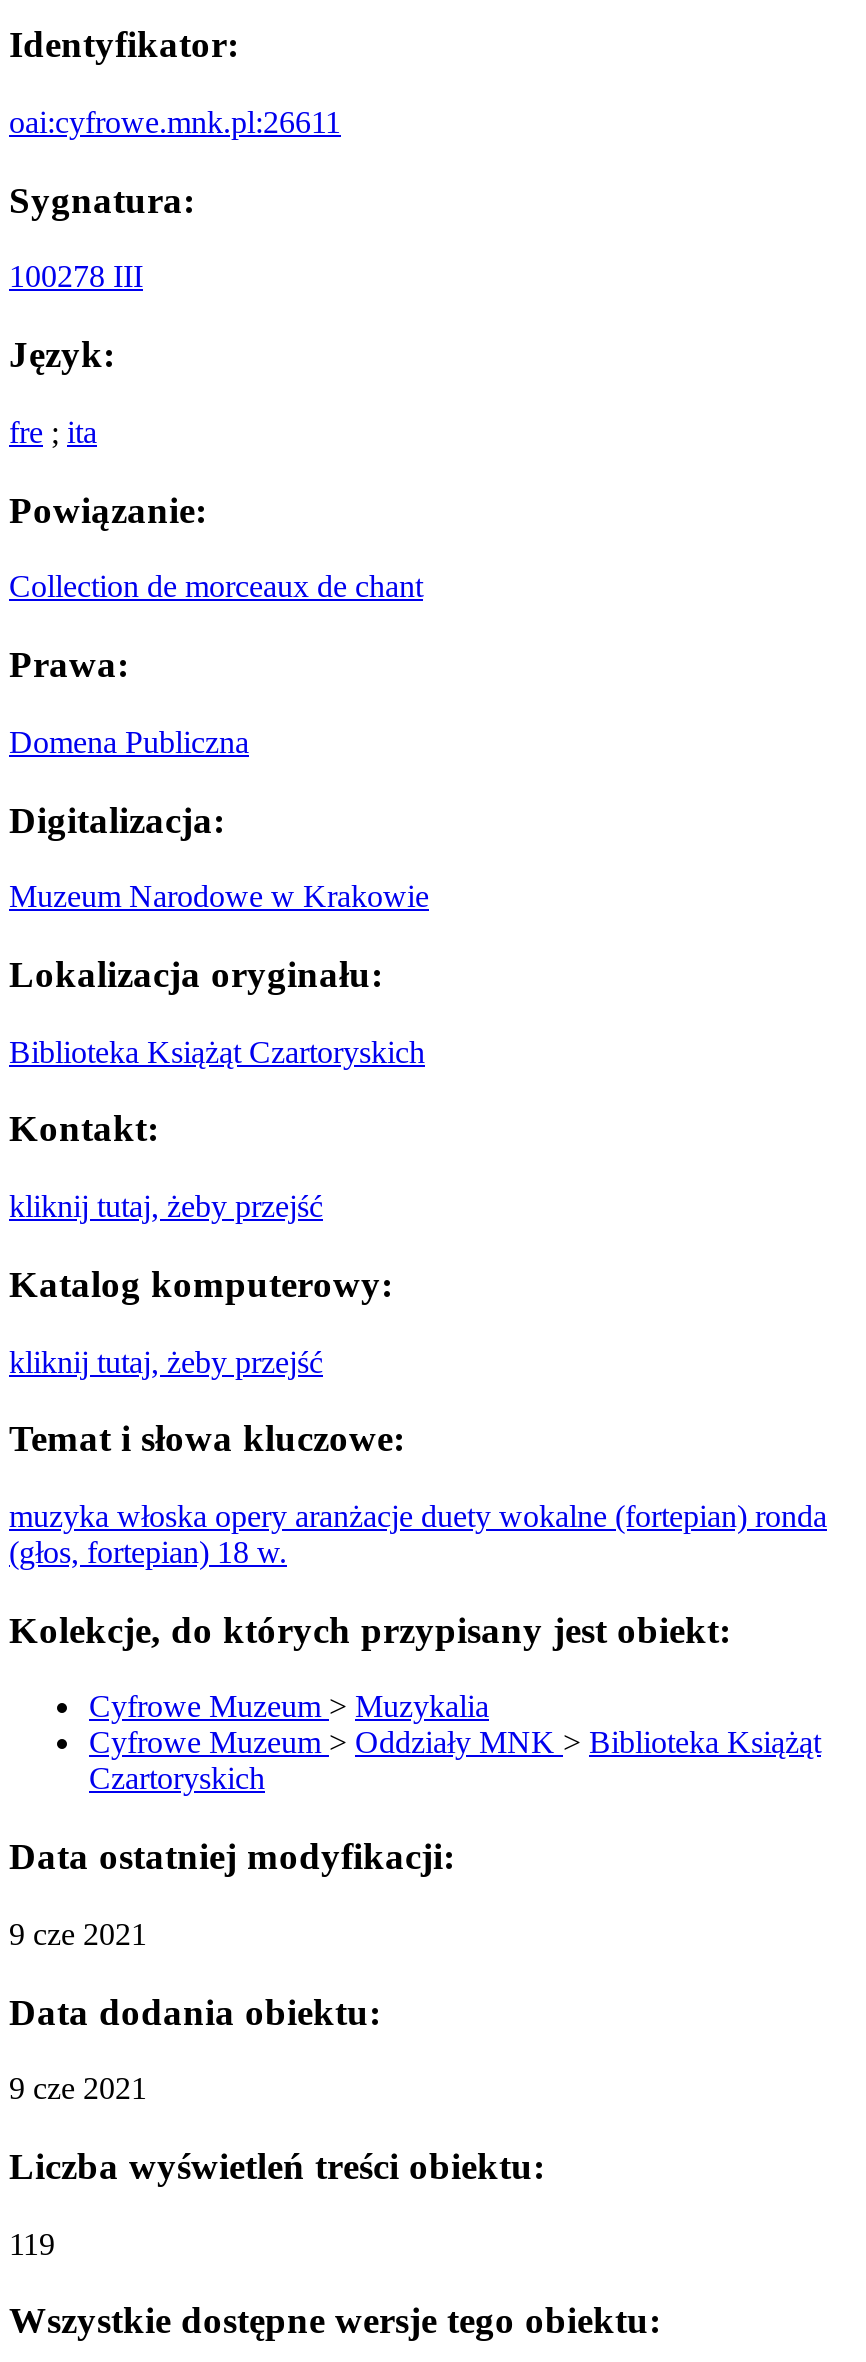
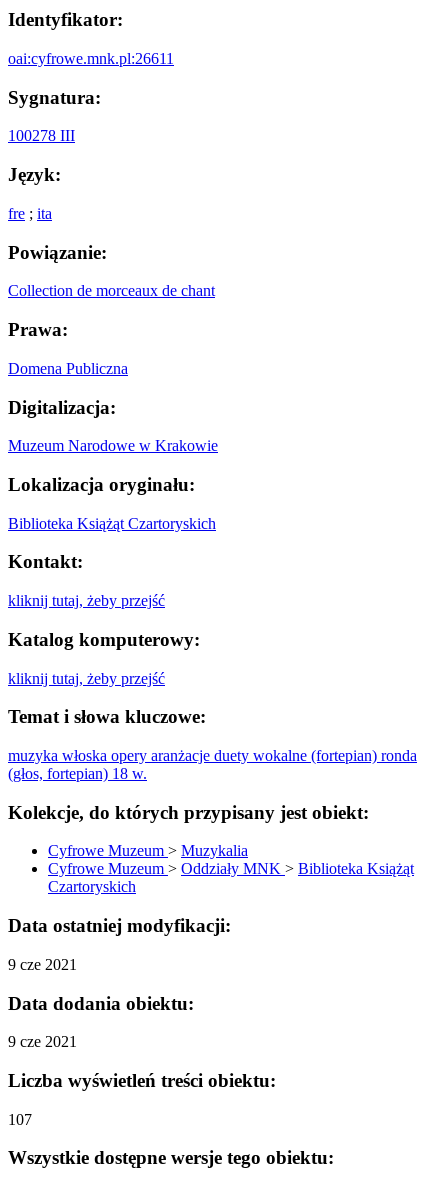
- 119
+ 107
